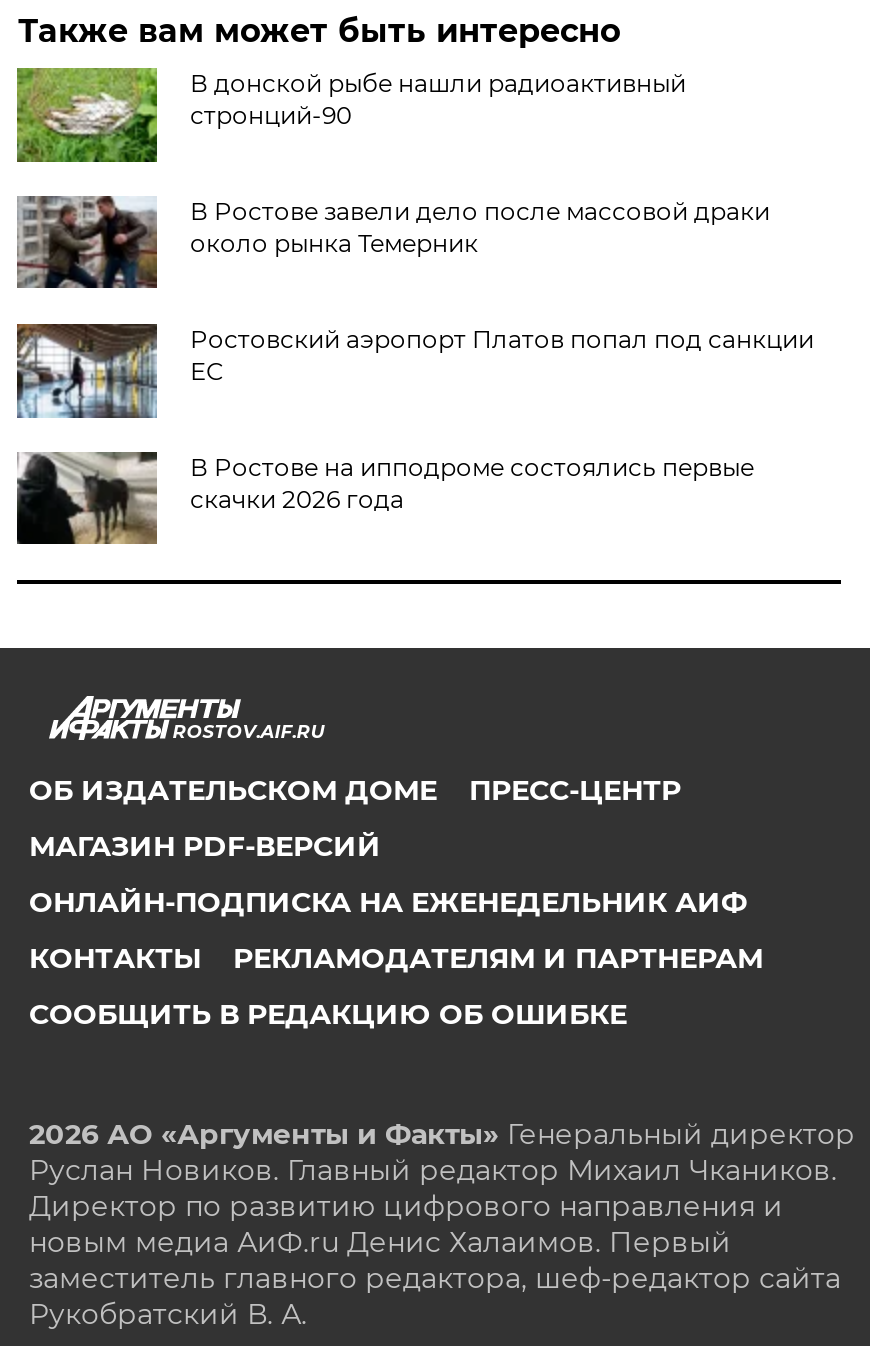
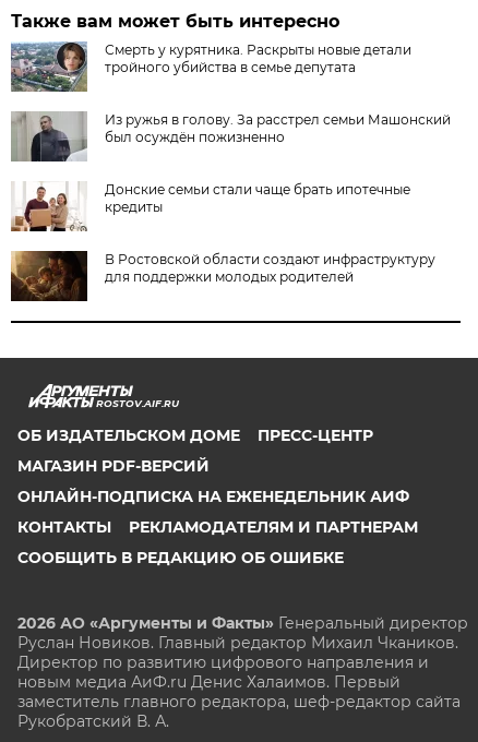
- [image]
- В донской рыбе нашли радиоактивный
- стронций-90
+ [image]
+ Смерть у курятника. Раскрыты новые детали
+ тройного убийства в семье депутата

- [image]
- В Ростове завели дело после массовой драки
- около рынка Темерник
+ [image]
+ Из ружья в голову. За расстрел семьи Машонский
+ был осуждён пожизненно

- [image]
- Ростовский аэропорт Платов попал под санкции
- ЕС
+ [image]
+ Донские семьи стали чаще брать ипотечные
+ кредиты

- [image]
- В Ростове на ипподроме состоялись первые
- скачки 2026 года
+ [image]
+ В Ростовской области создают инфраструктуру
+ для поддержки молодых родителей
